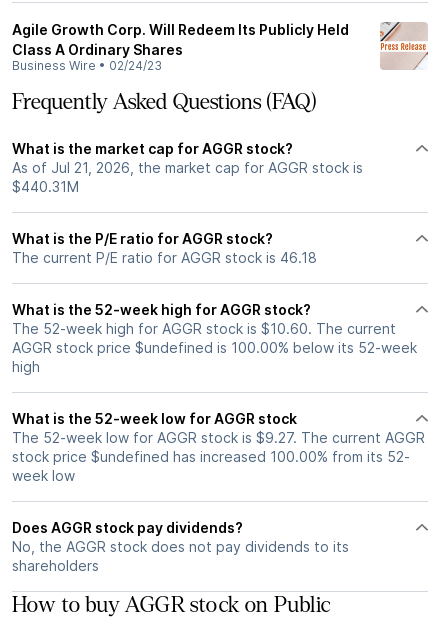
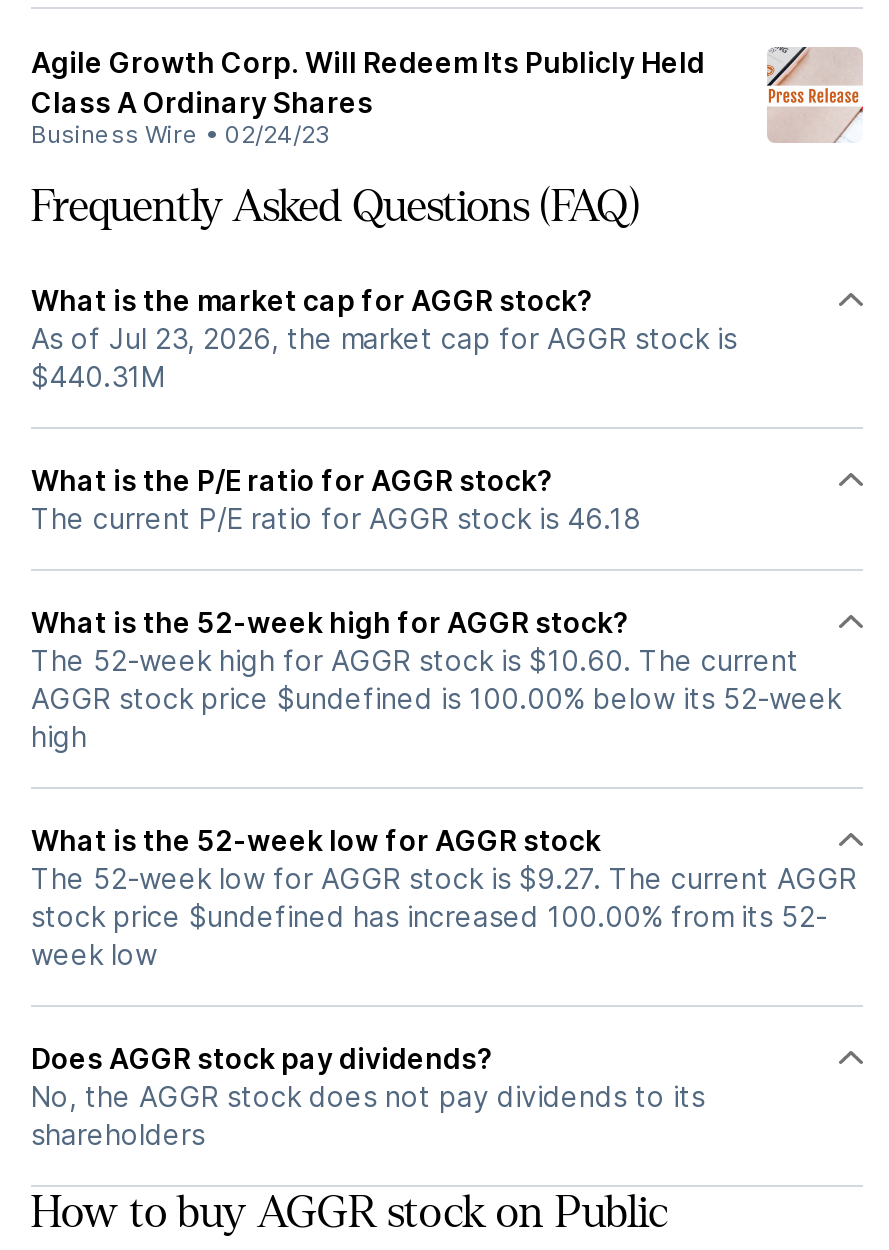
- As of Jul 21, 2026, the market cap for AGGR stock is
+ As of Jul 23, 2026, the market cap for AGGR stock is
